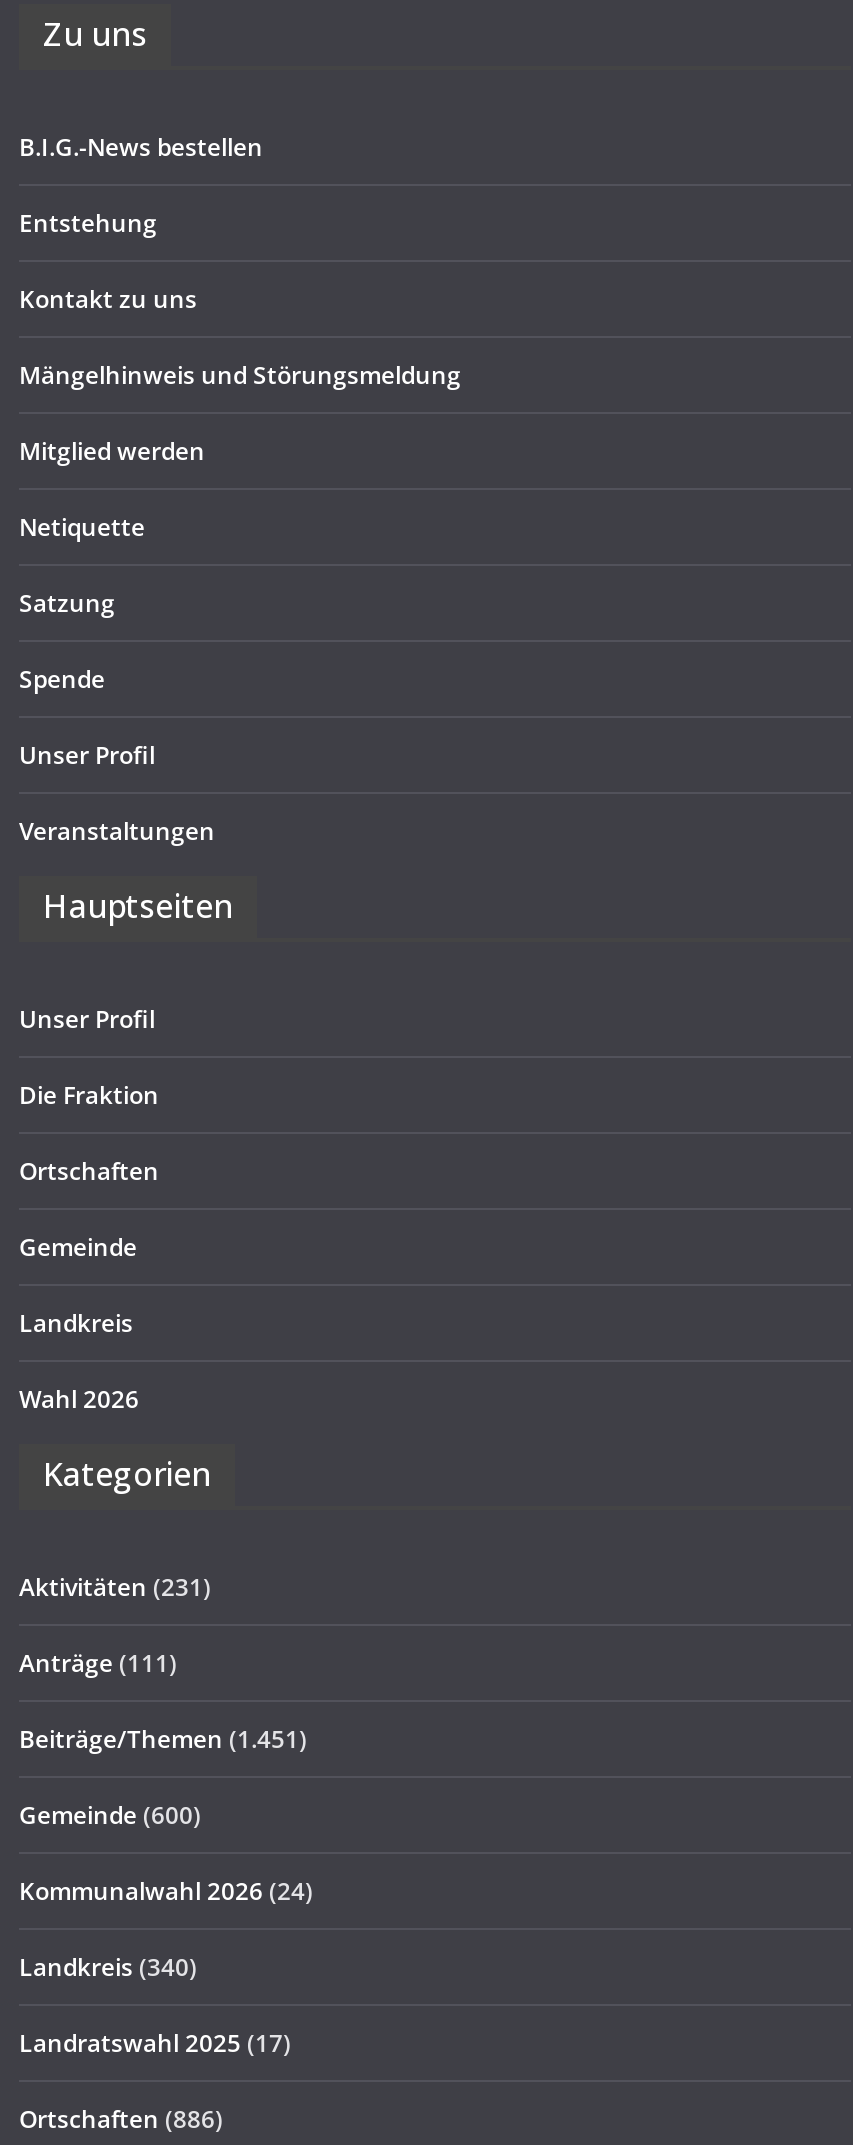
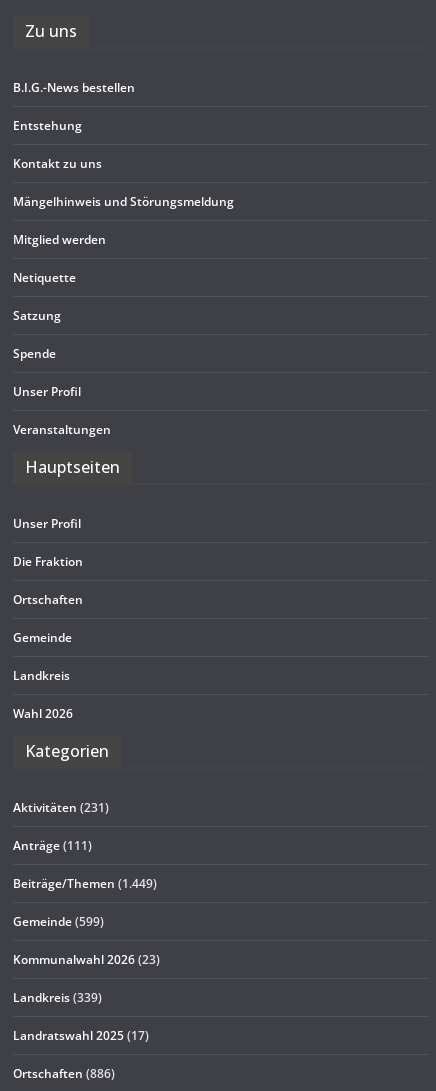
- Beiträge/Themen (1.451)
+ Beiträge/Themen (1.449)

- Gemeinde (600)
+ Gemeinde (599)

- Kommunalwahl 2026 (24)
+ Kommunalwahl 2026 (23)

- Landkreis (340)
+ Landkreis (339)
